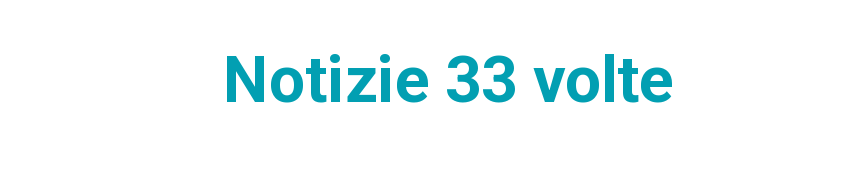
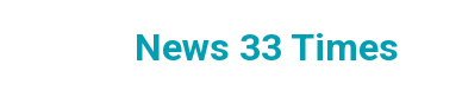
- Notizie 33 volte
+ News 33 Times
